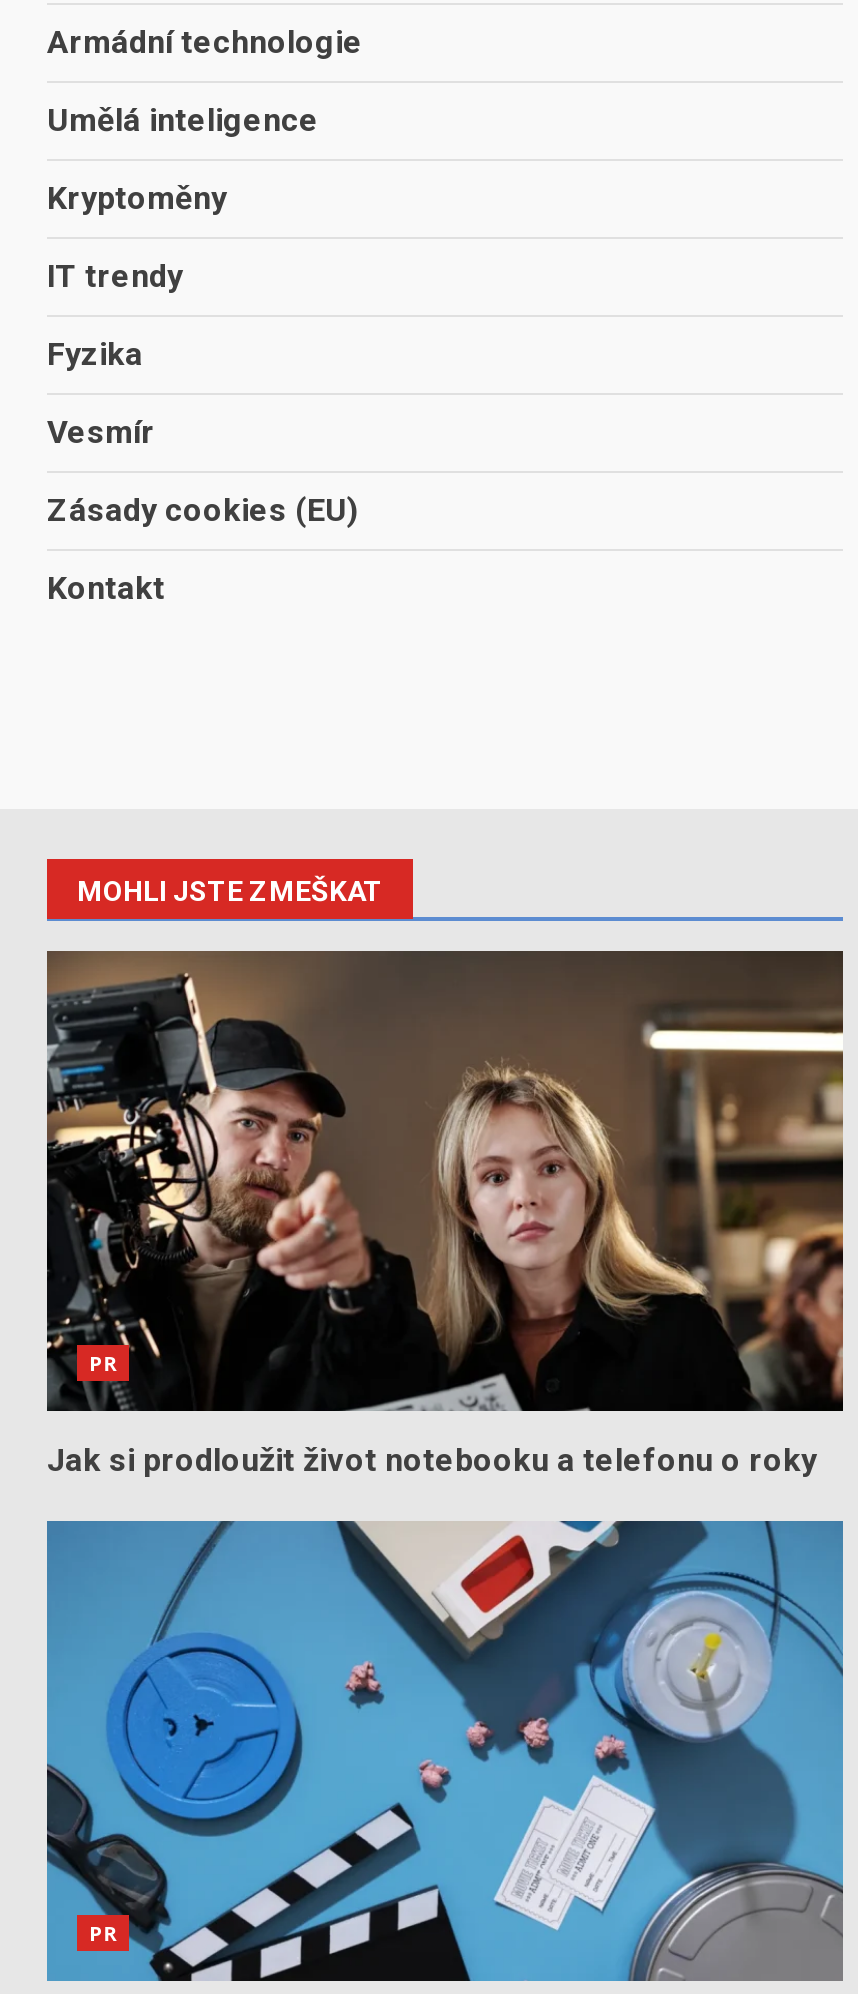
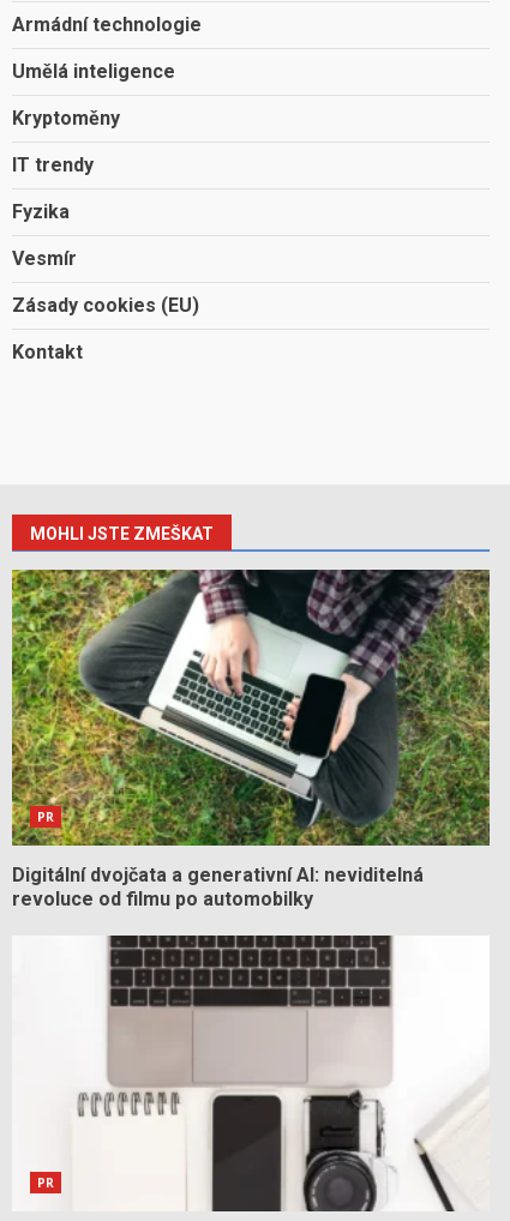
- [image]
- Jak si prodloužit život notebooku a telefonu o roky
+ [image]
+ Digitální dvojčata a generativní AI: neviditelná
+ revoluce od filmu po automobilky

- [image]
+ [image]
